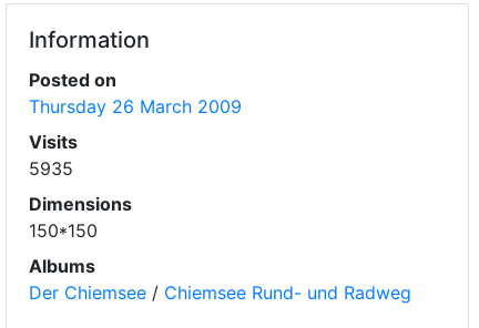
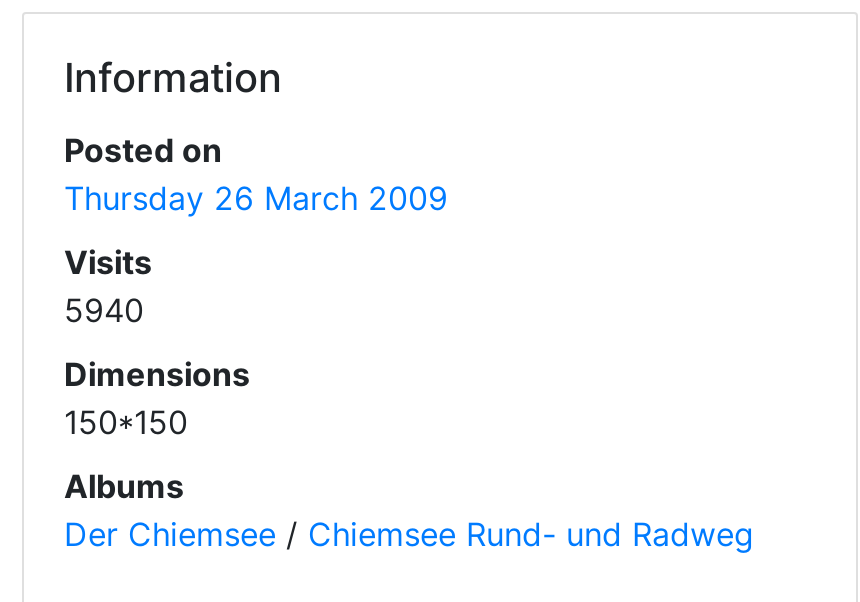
- 5935
+ 5940
